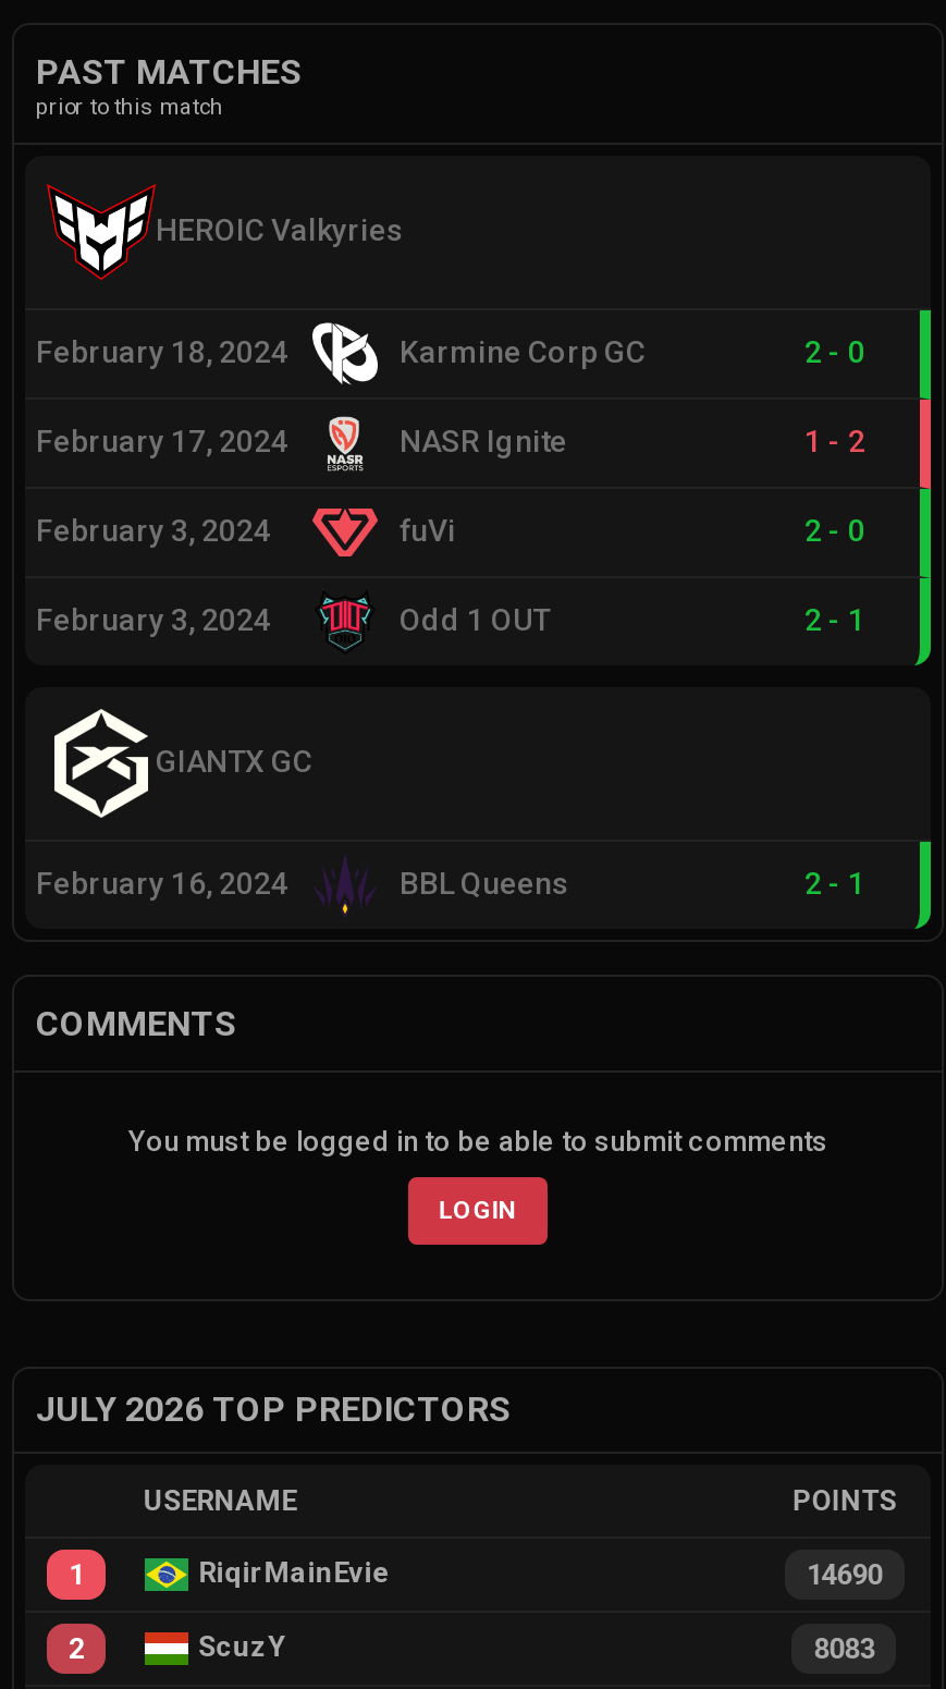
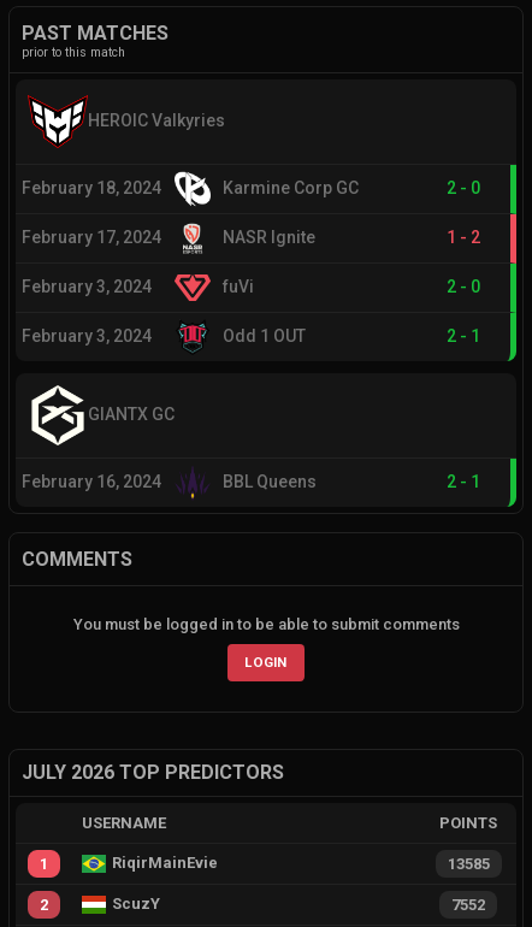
- 14690
+ 13585

- 8083
+ 7552
